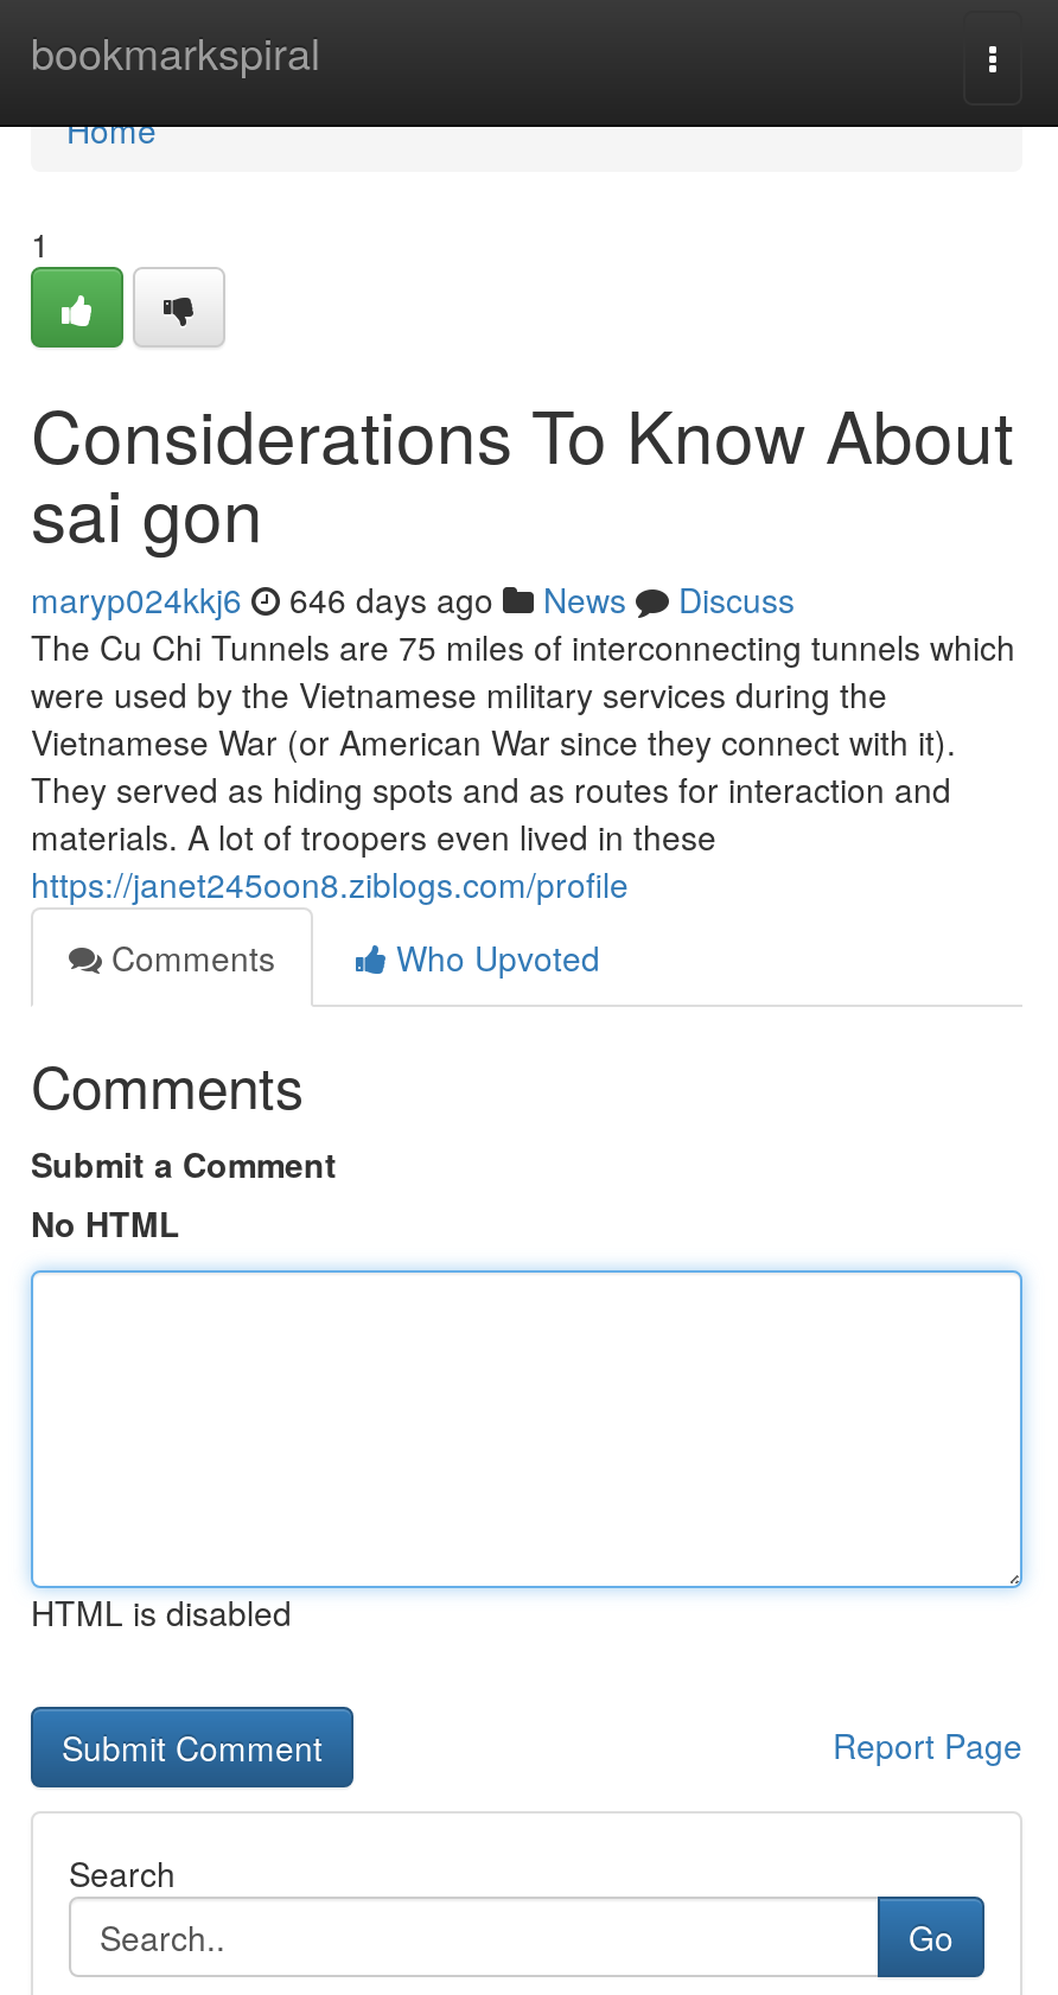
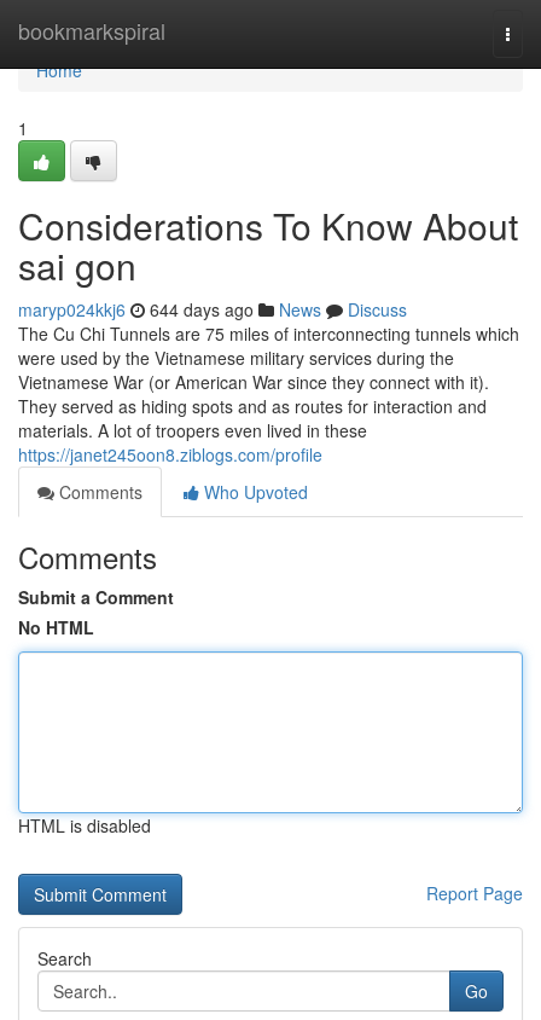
- maryp024kkj6 646 days ago News Discuss
+ maryp024kkj6 644 days ago News Discuss
